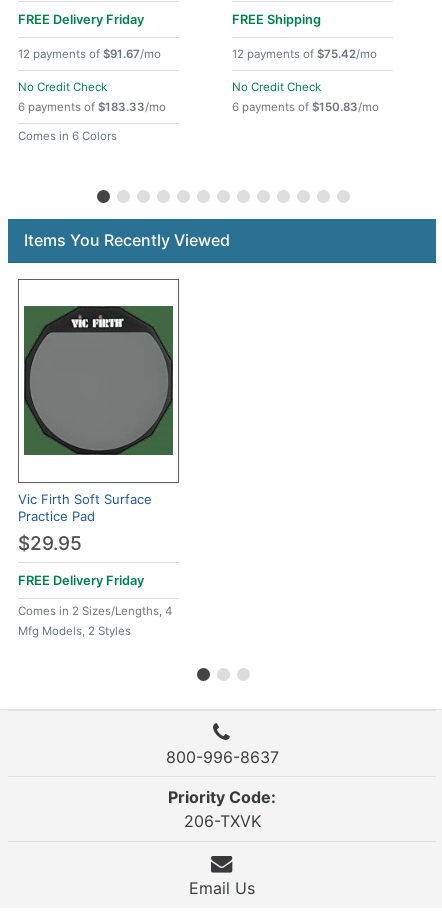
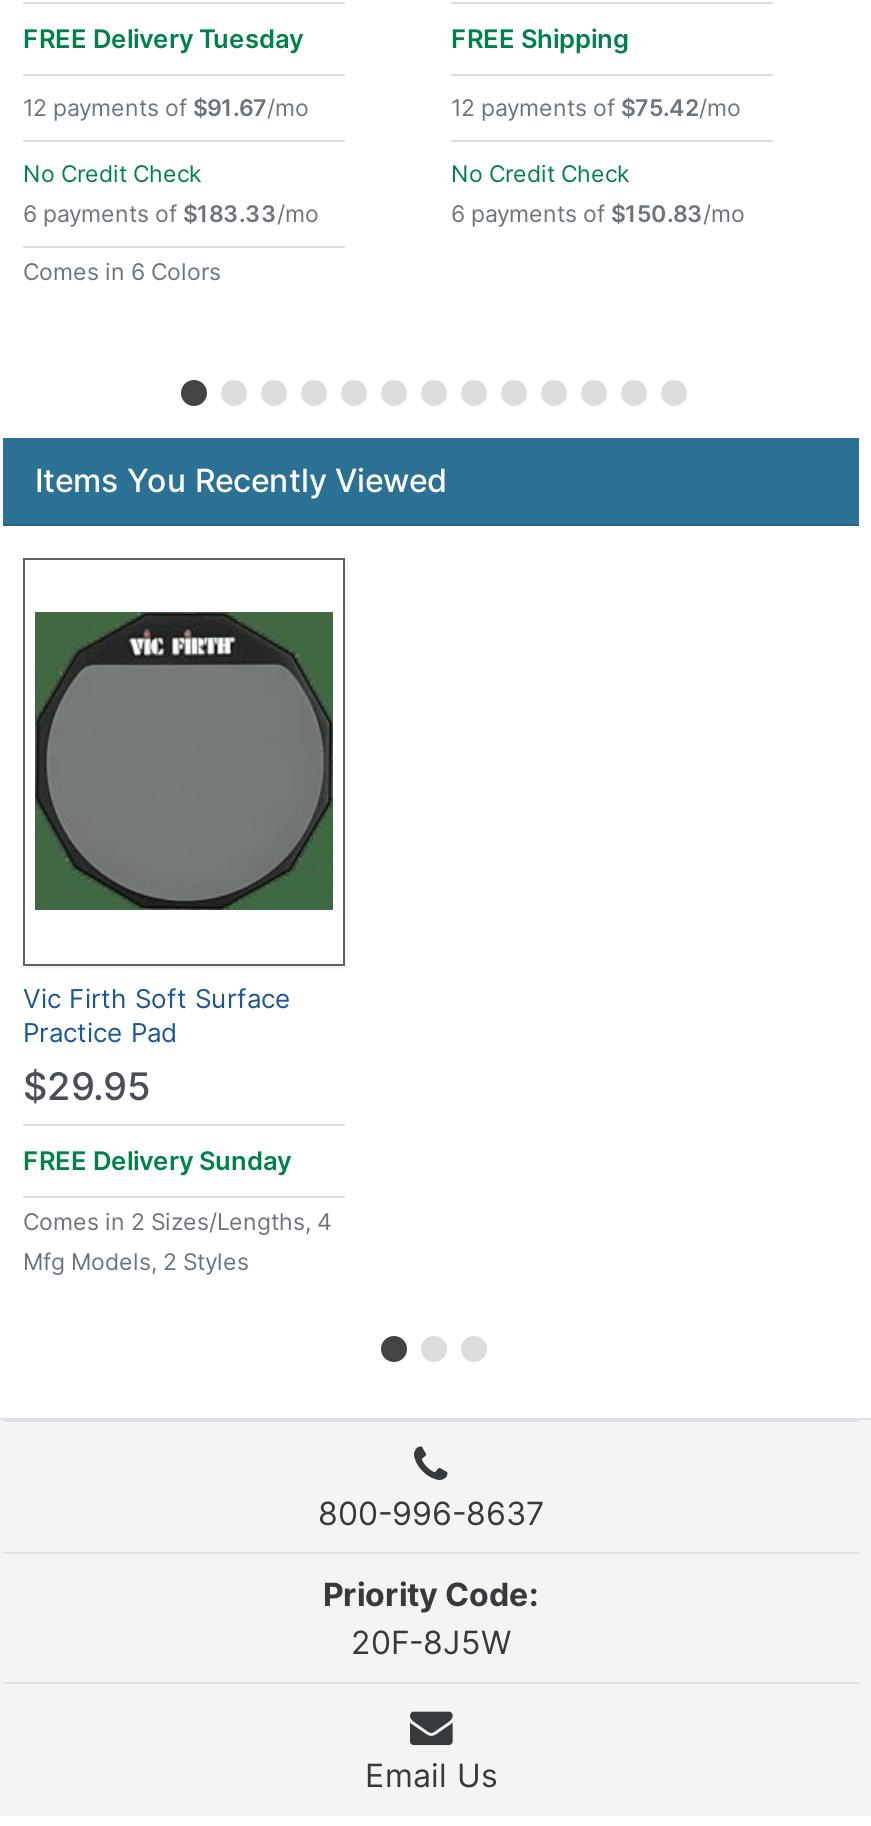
- FREE Delivery Friday
+ FREE Delivery Tuesday

- FREE Delivery Friday
+ FREE Delivery Sunday

- 206-TXVK
+ 20F-8J5W
